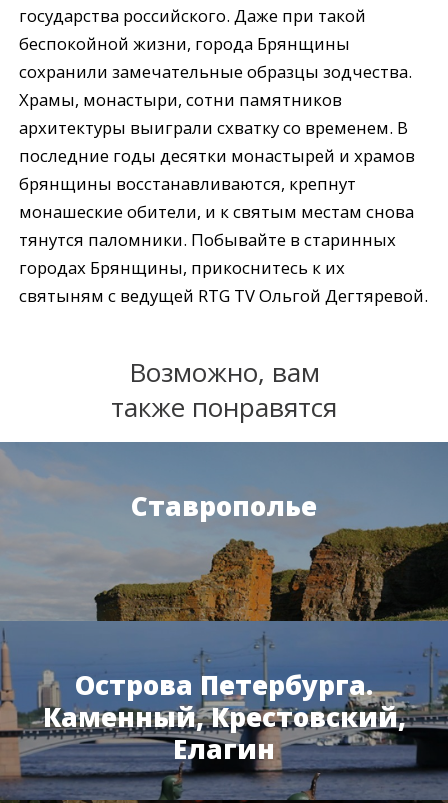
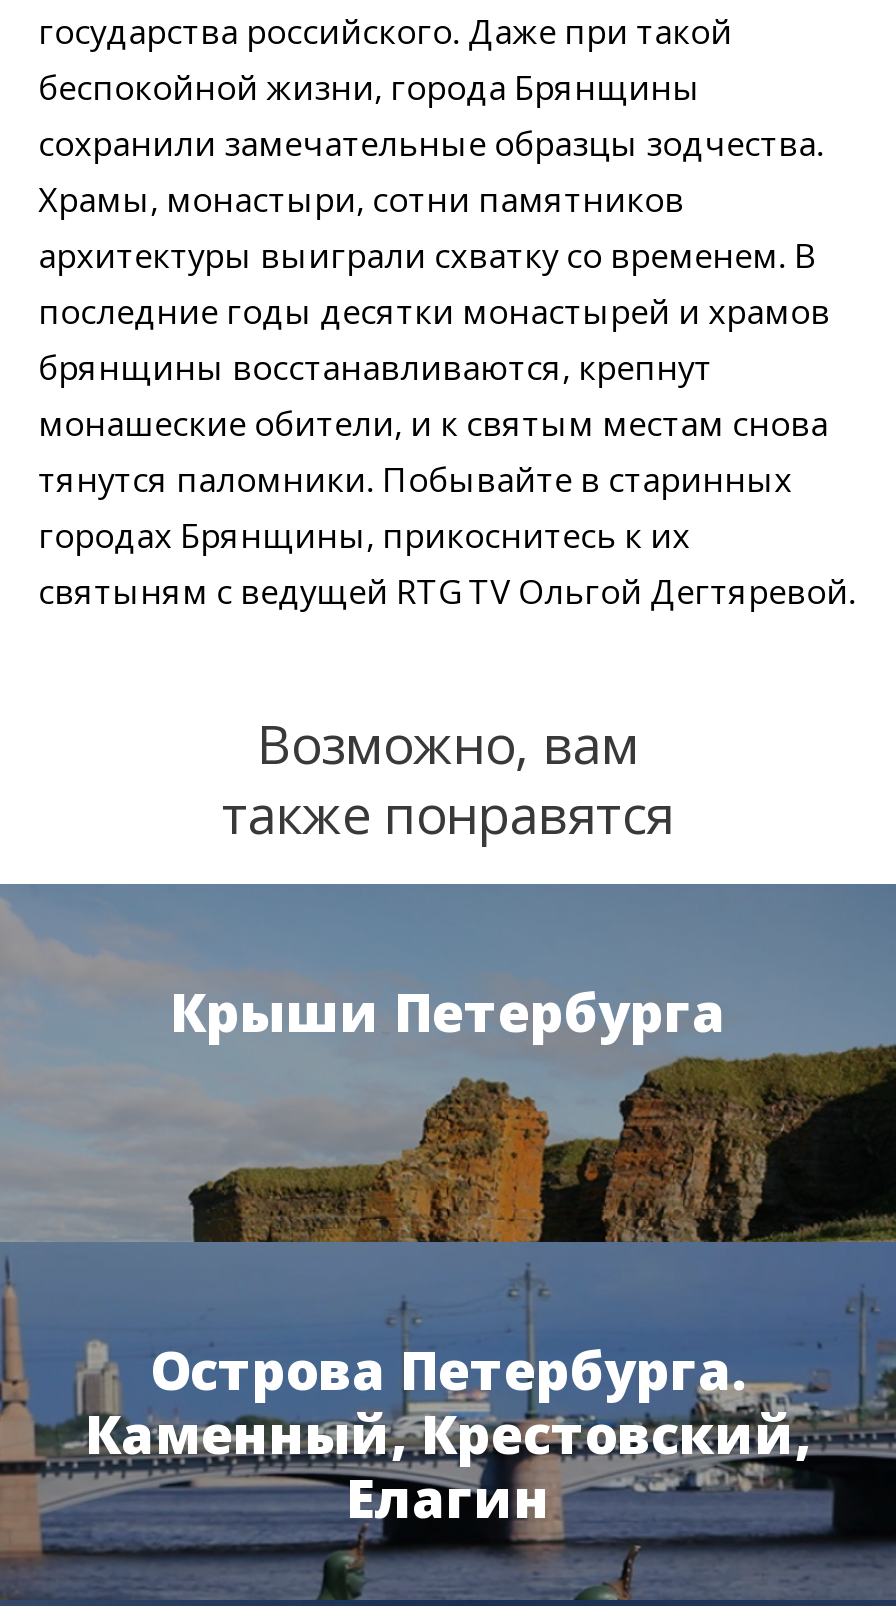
- Ставрополье
+ Крыши Петербурга
